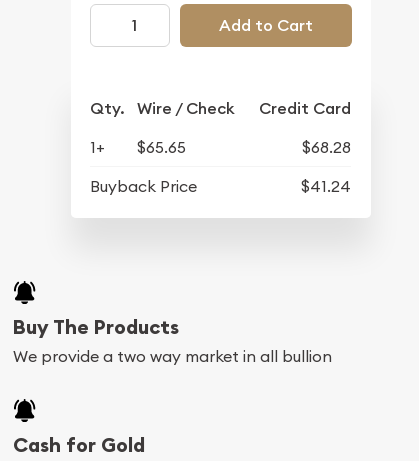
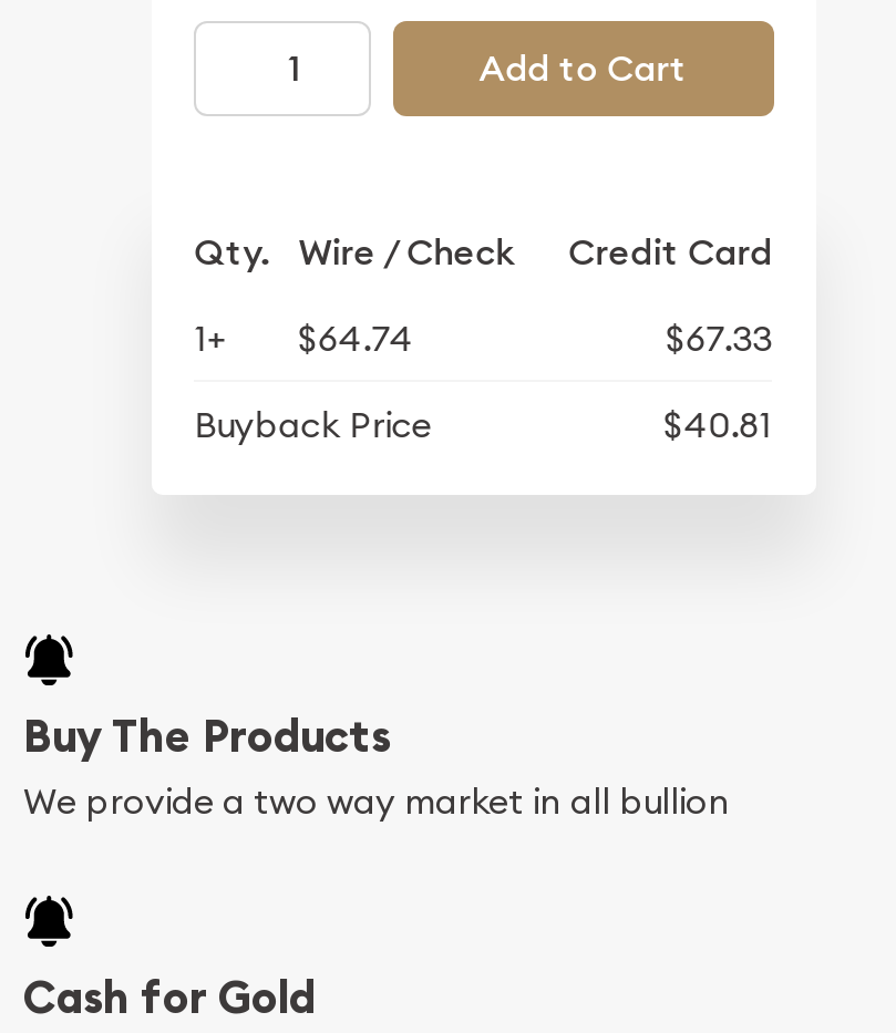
- 1+ $65.65
+ 1+ $64.74

- $68.28
+ $67.33

- $41.24
+ $40.81
